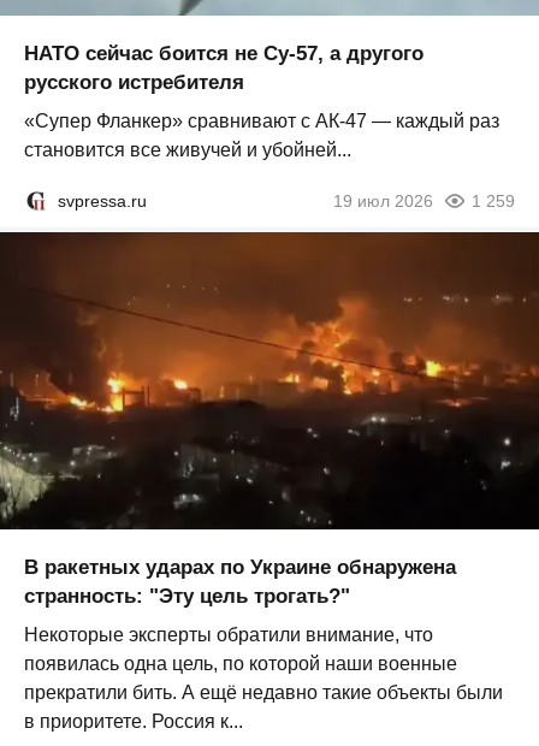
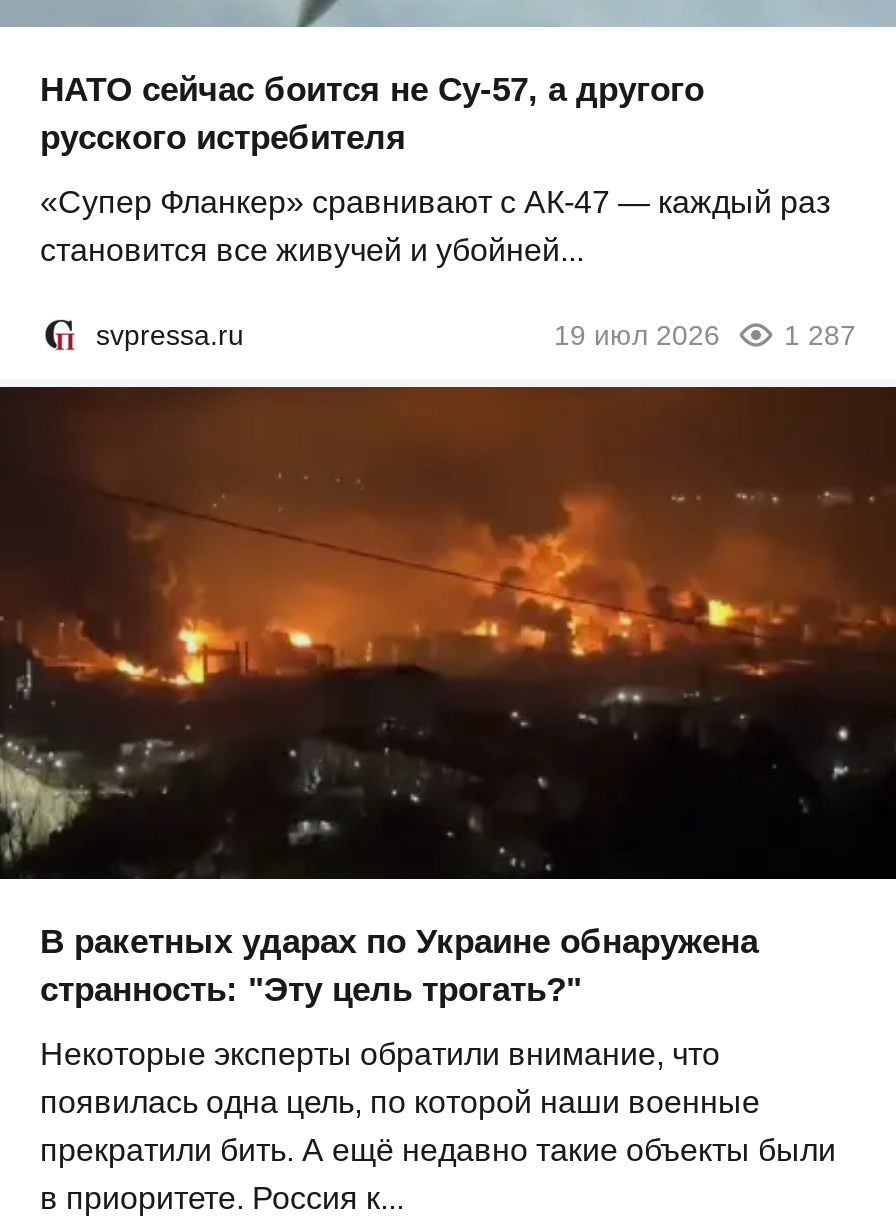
- 19 июл 2026 1 259
+ 19 июл 2026 1 287
